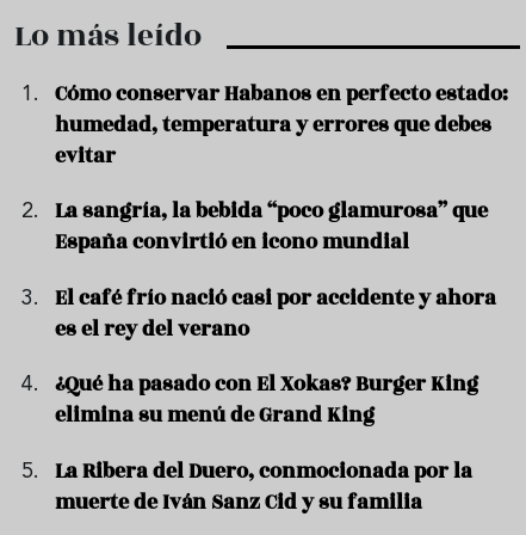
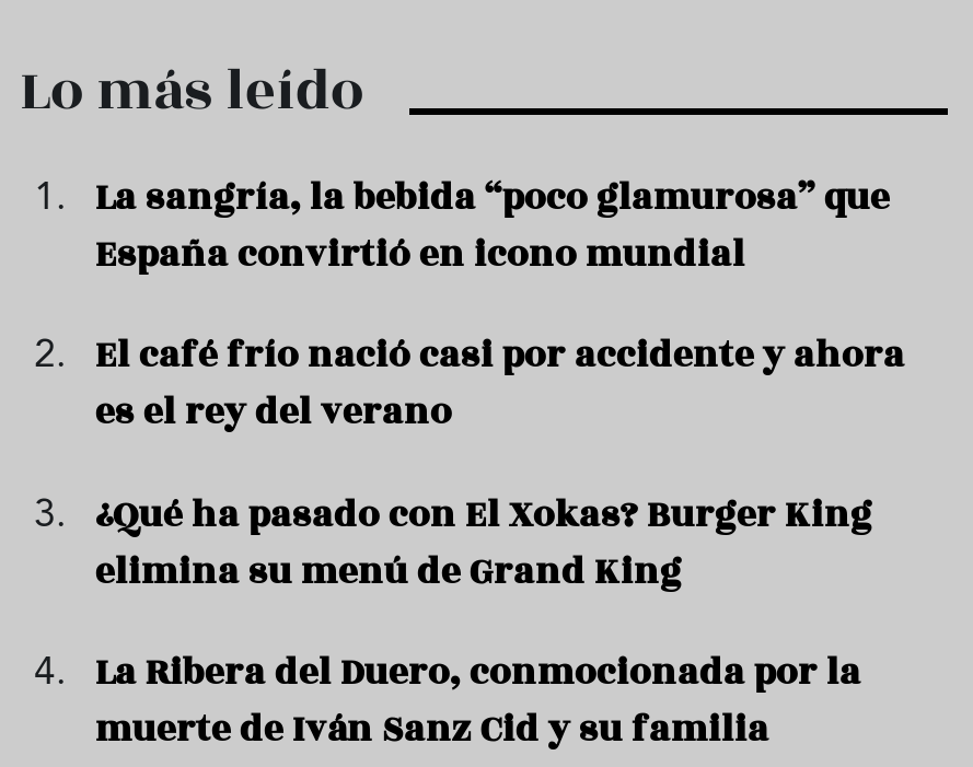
- Cómo conservar Habanos en perfecto estado:
- humedad, temperatura y errores que debes
- evitar
